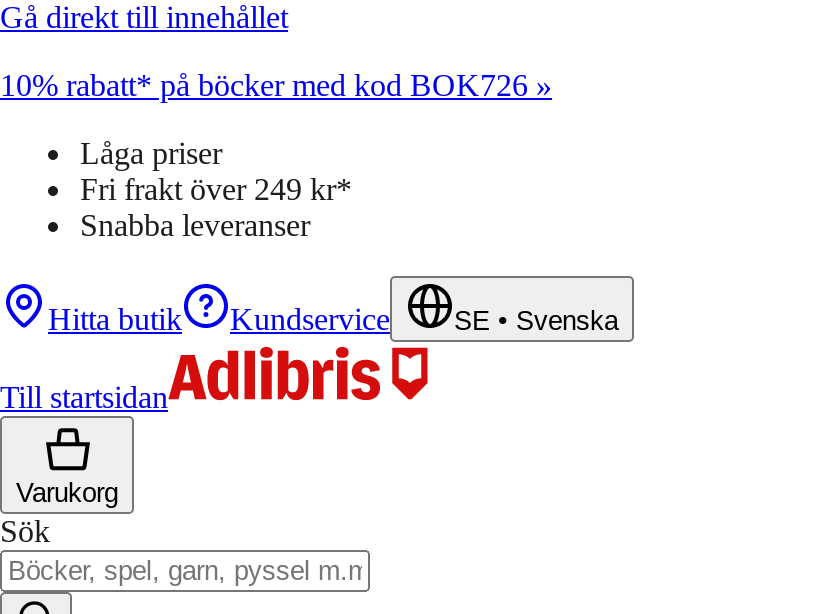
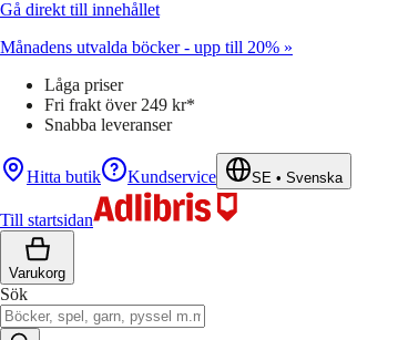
- 10% rabatt* på böcker med kod BOK726 »
+ Månadens utvalda böcker - upp till 20% »
